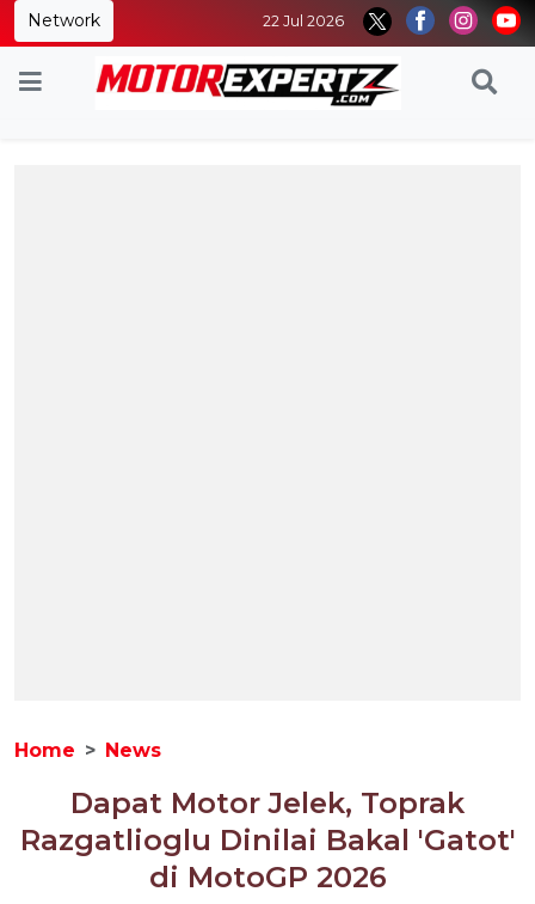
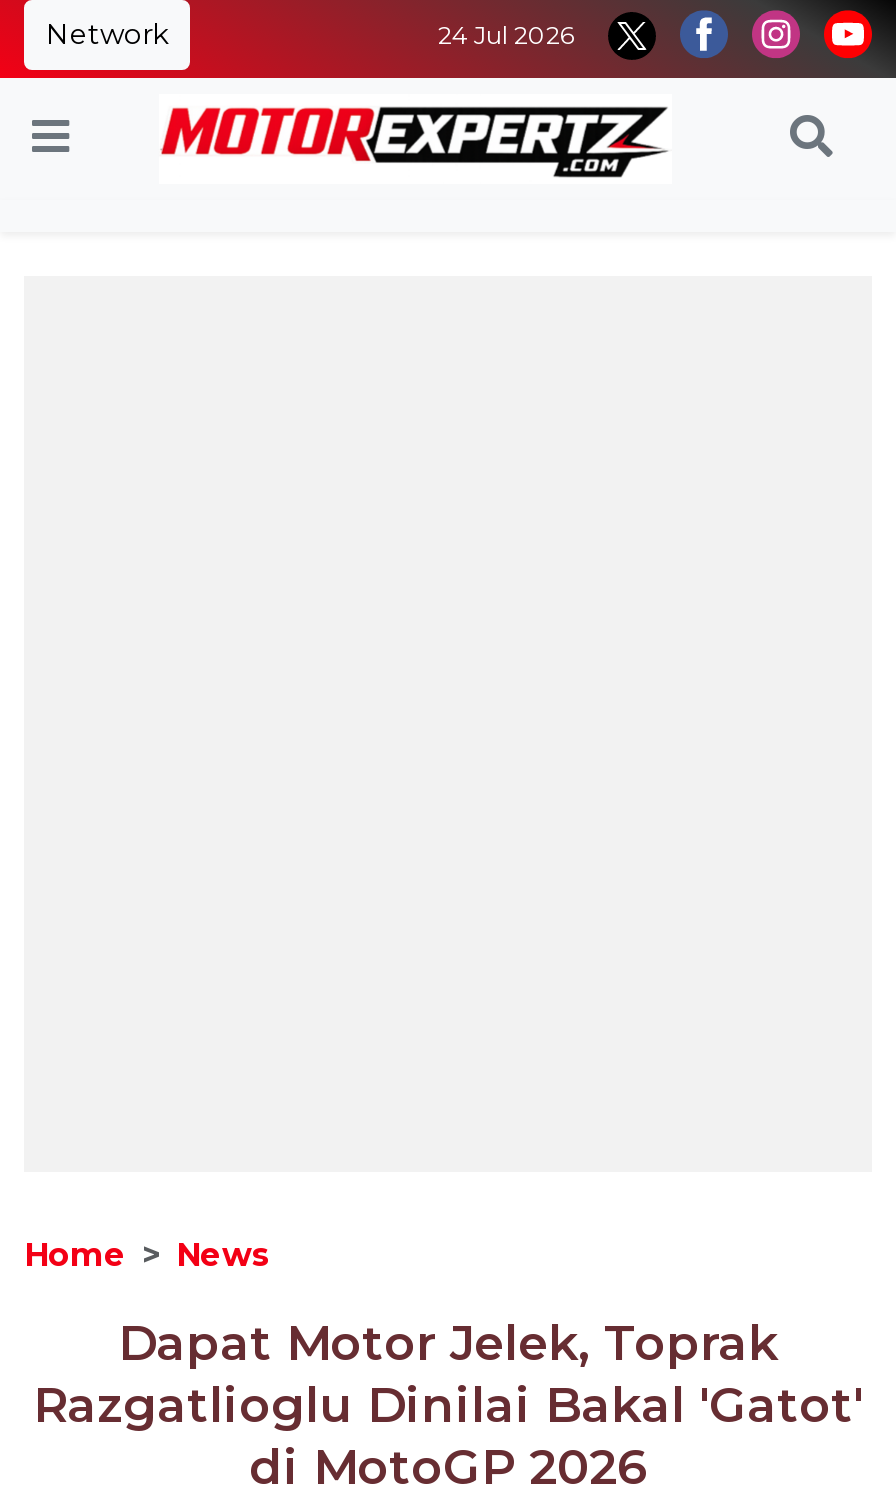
- 22 Jul 2026
+ 24 Jul 2026
